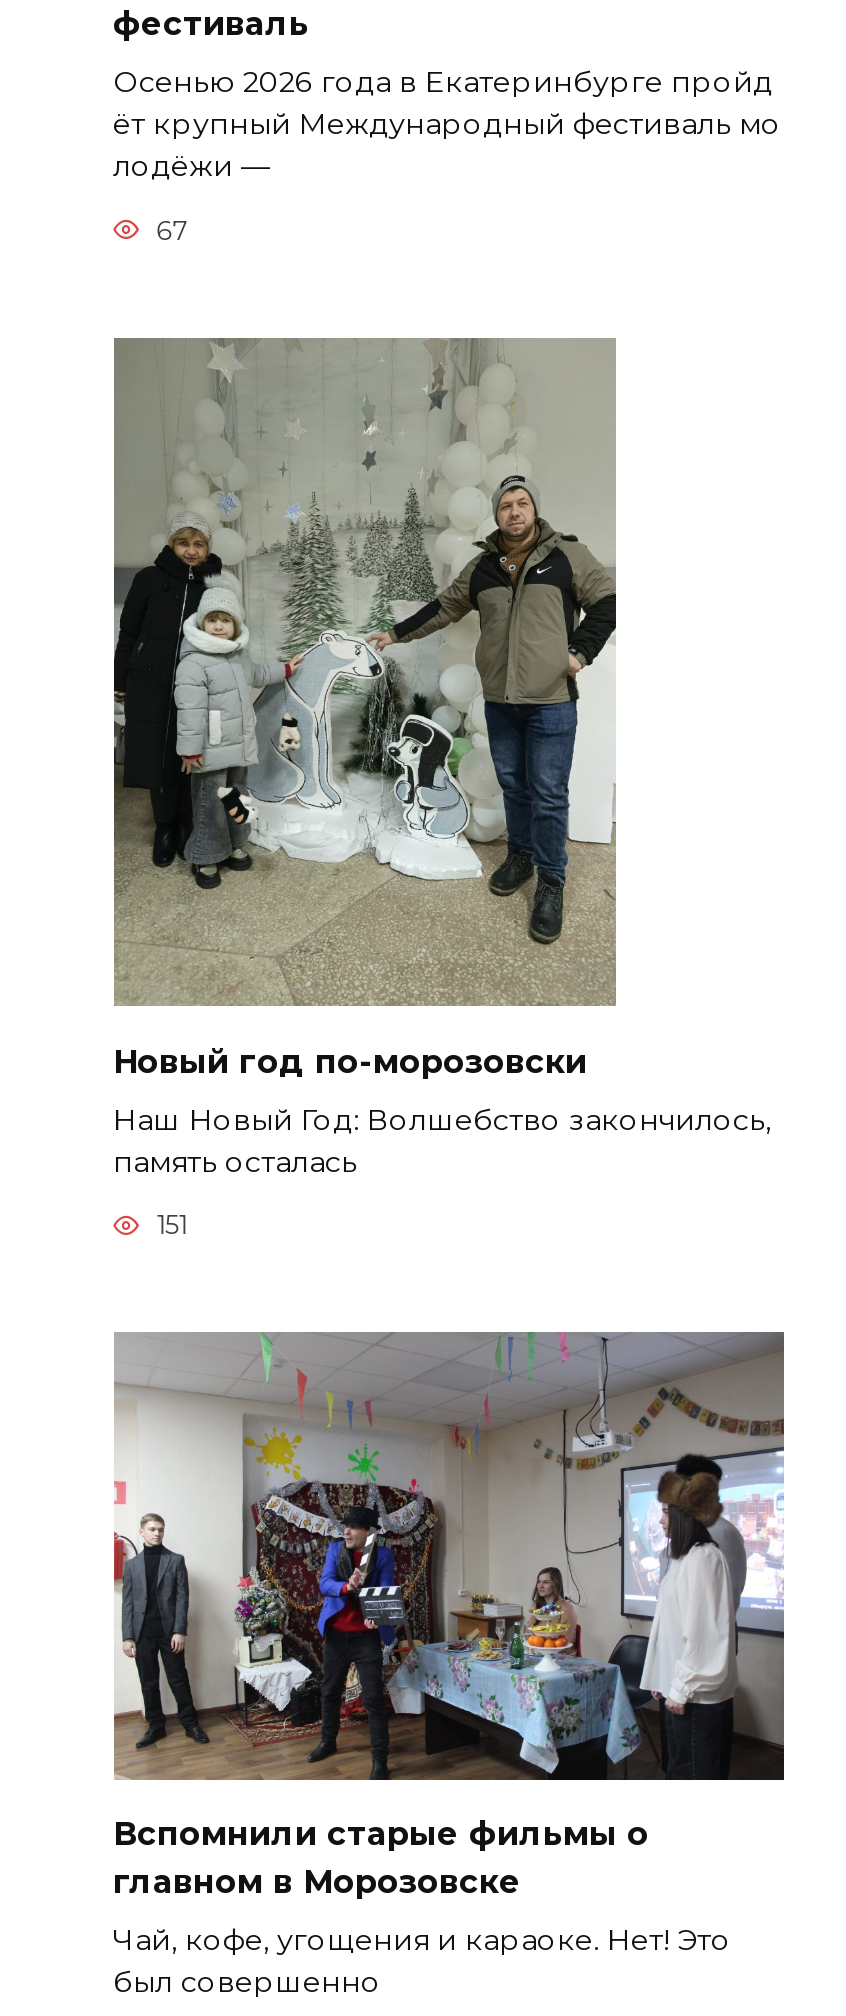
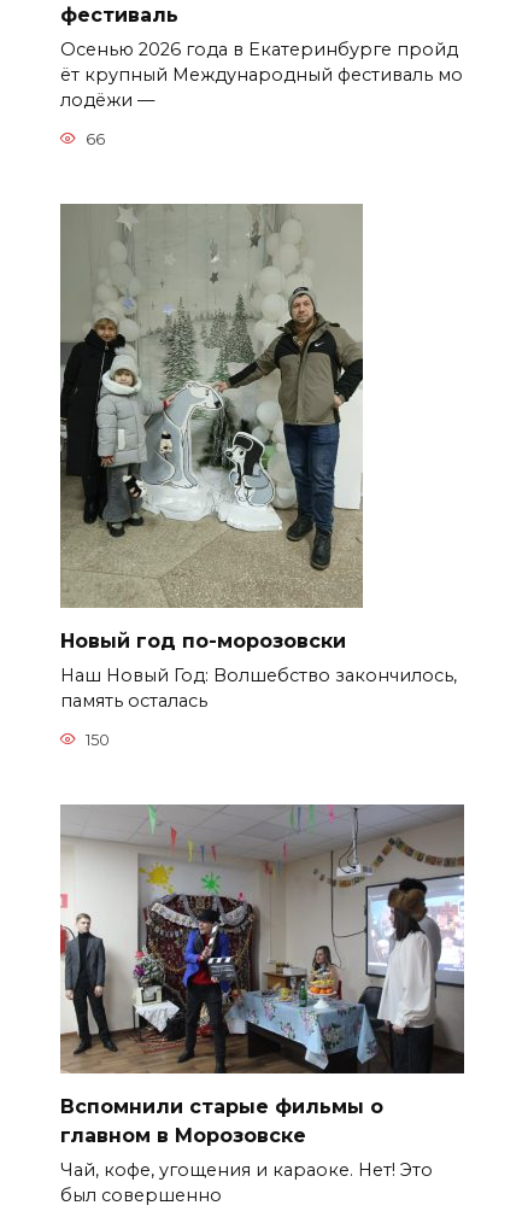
- 67
+ 66

- 151
+ 150
